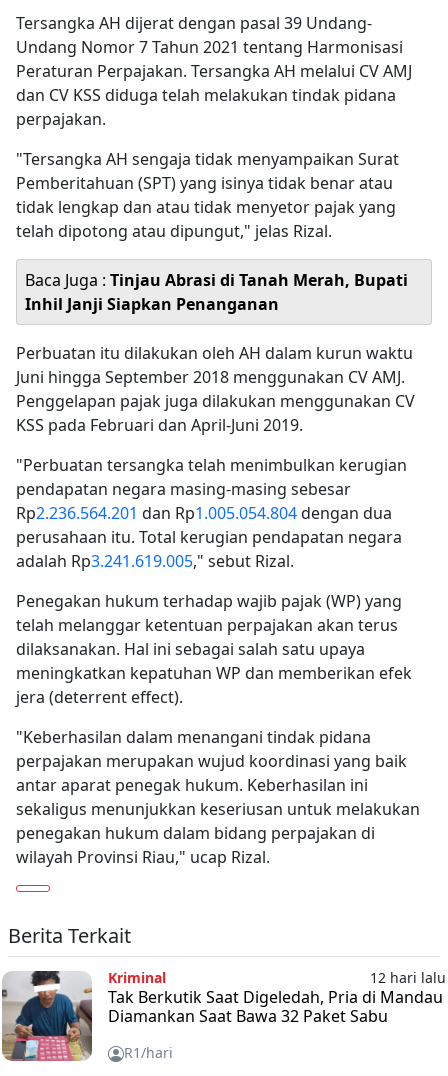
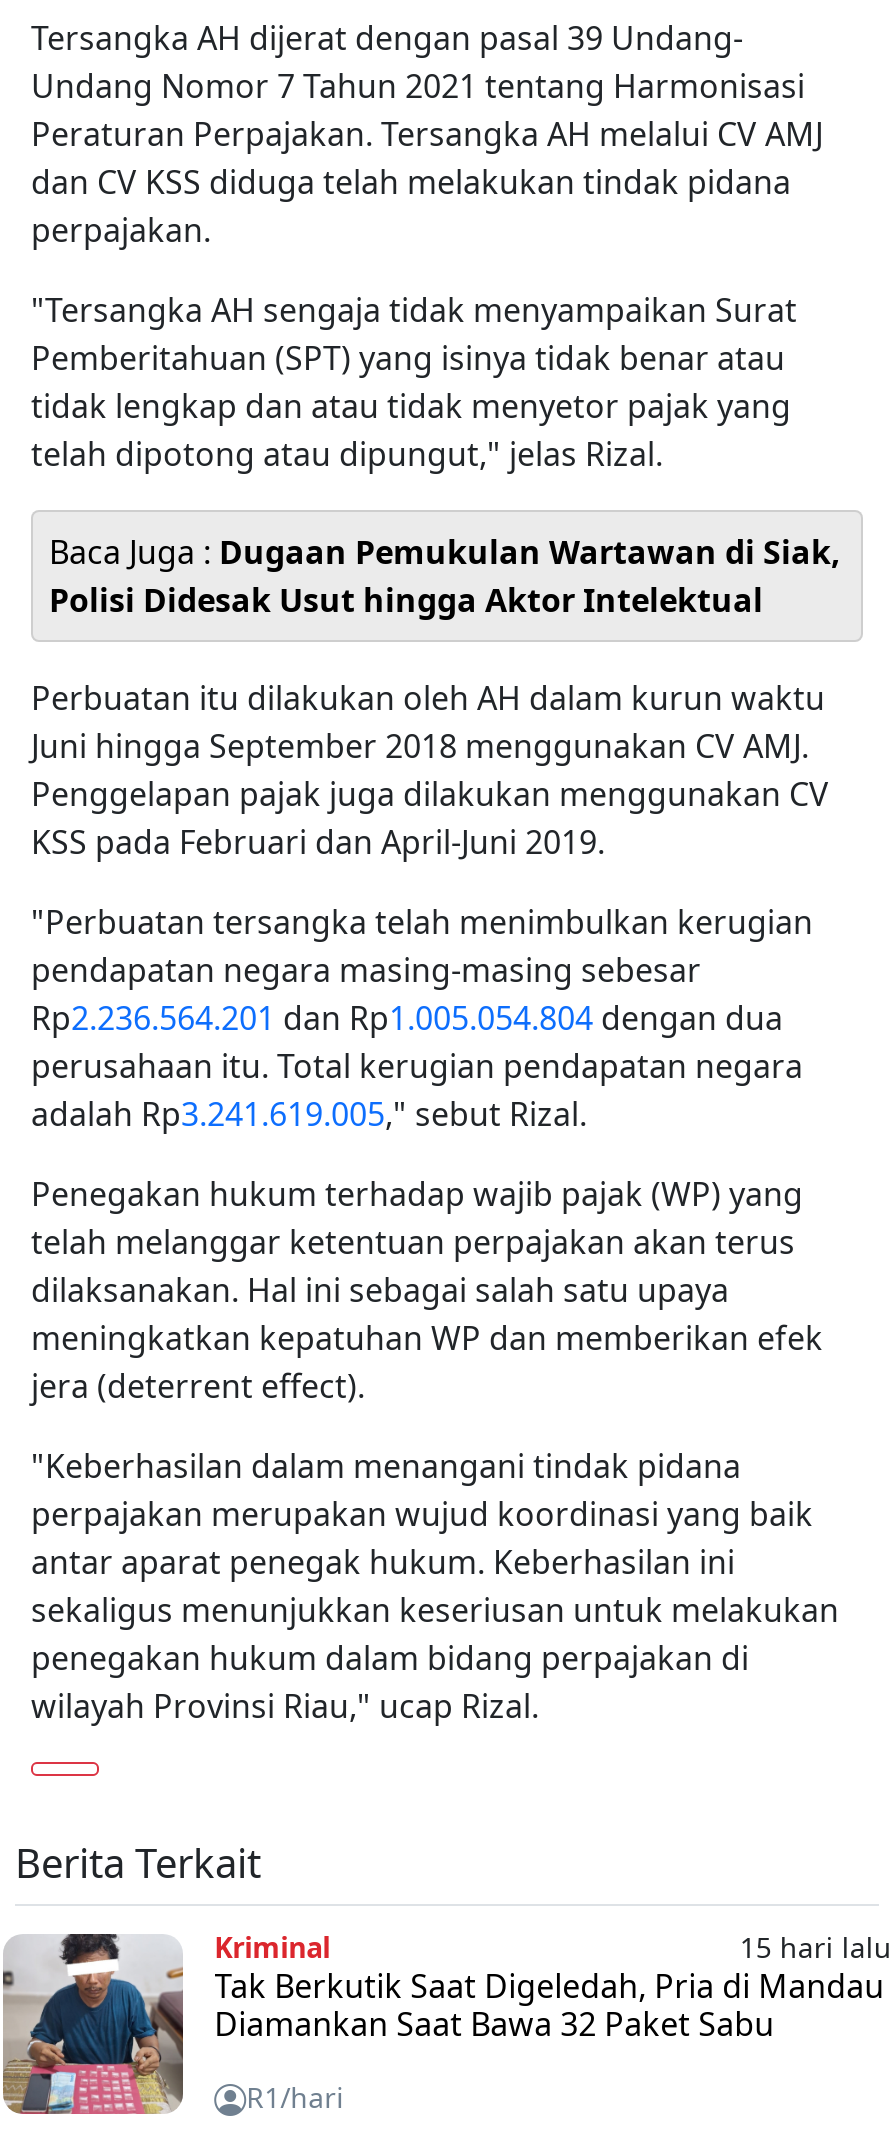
- Baca Juga : Tinjau Abrasi di Tanah Merah, Bupati
- Inhil Janji Siapkan Penanganan
+ Baca Juga : Dugaan Pemukulan Wartawan di Siak,
+ Polisi Didesak Usut hingga Aktor Intelektual

- 12 hari lalu
+ 15 hari lalu
